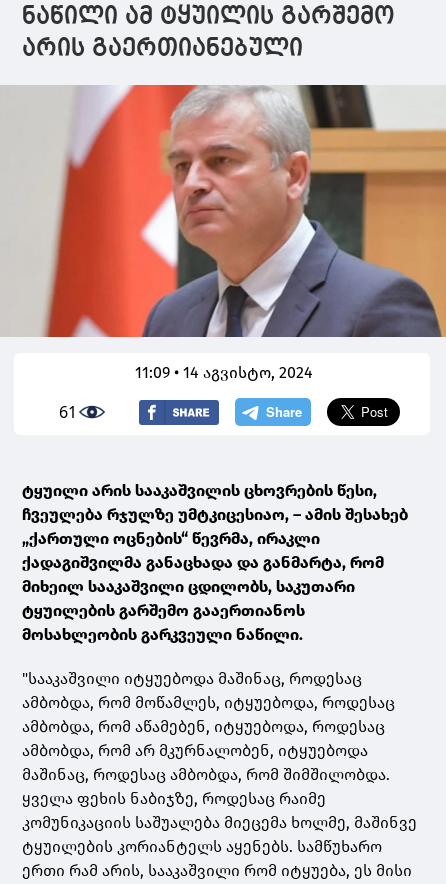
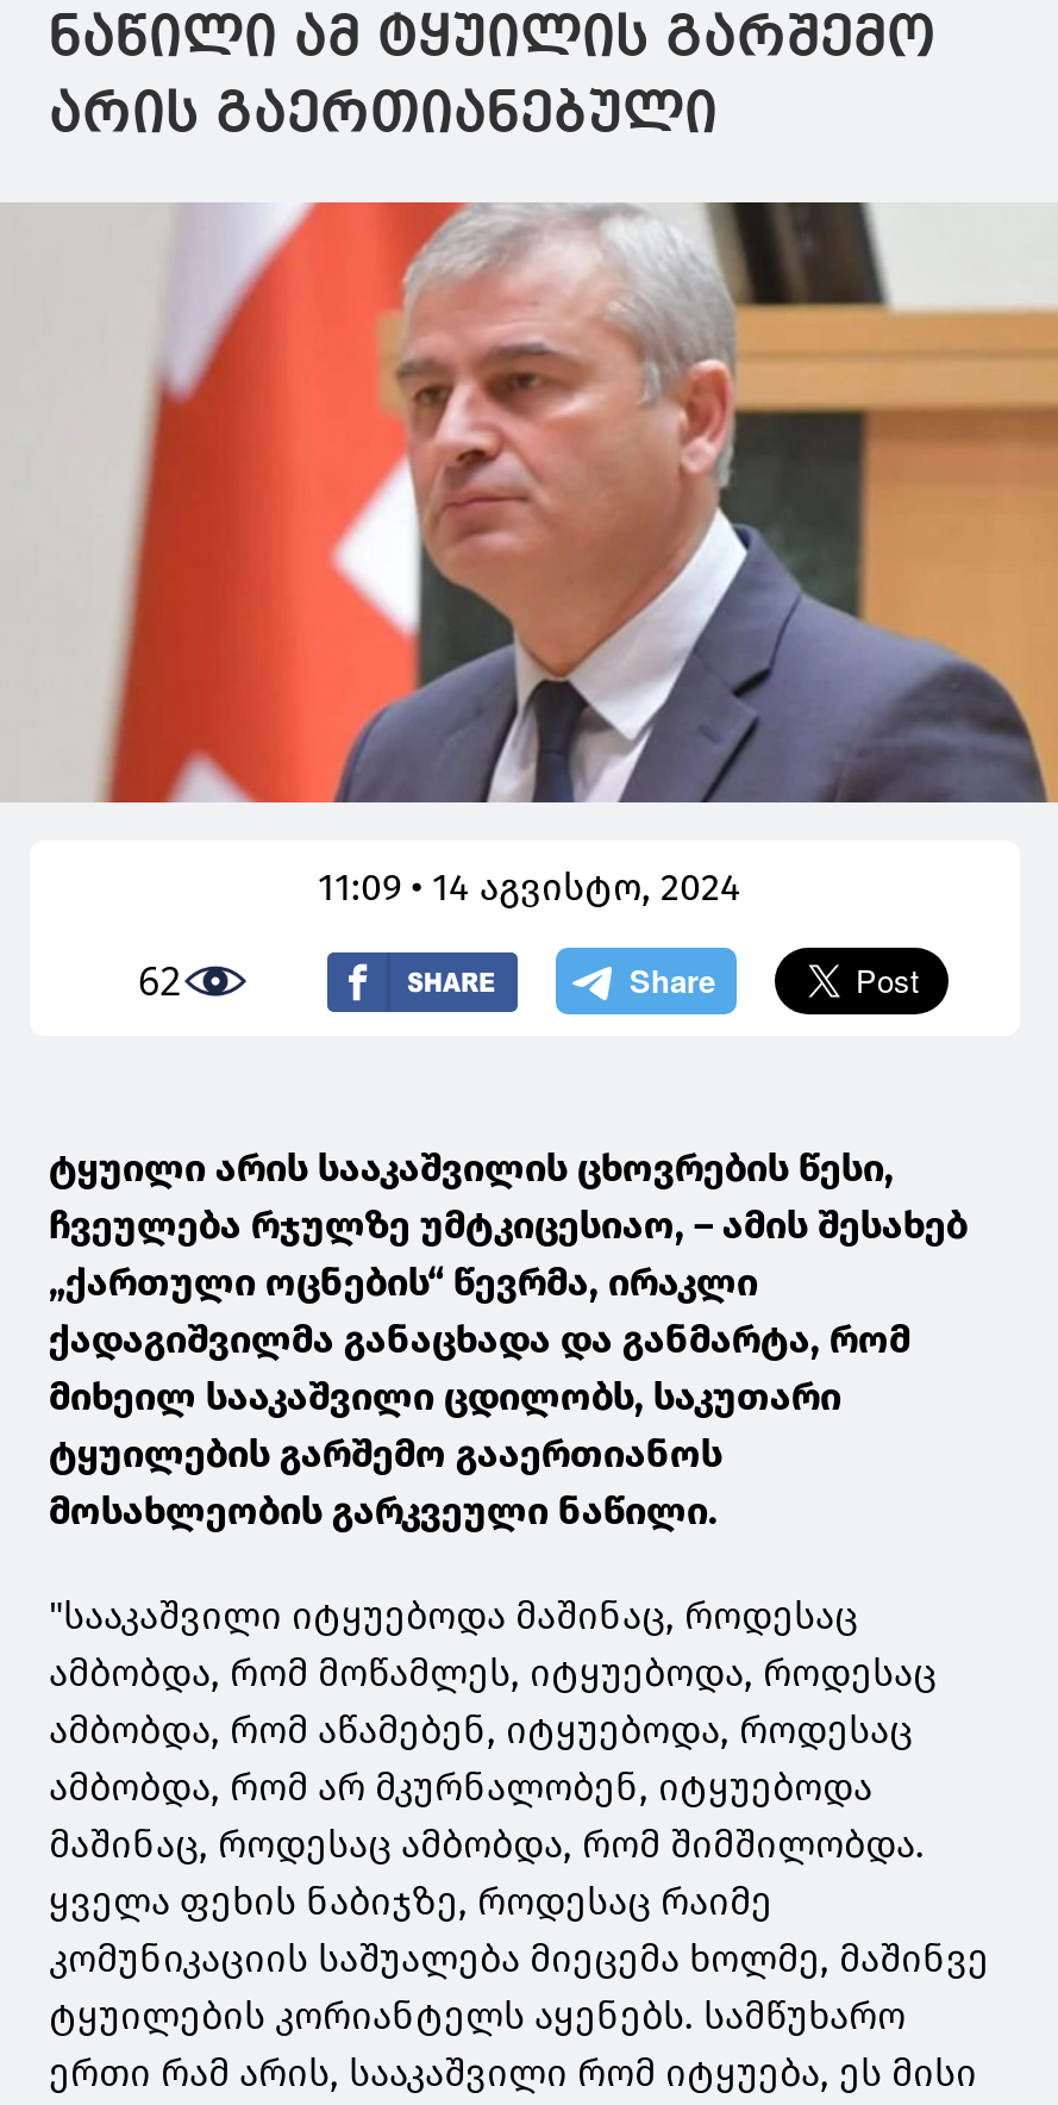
- 61
+ 62
